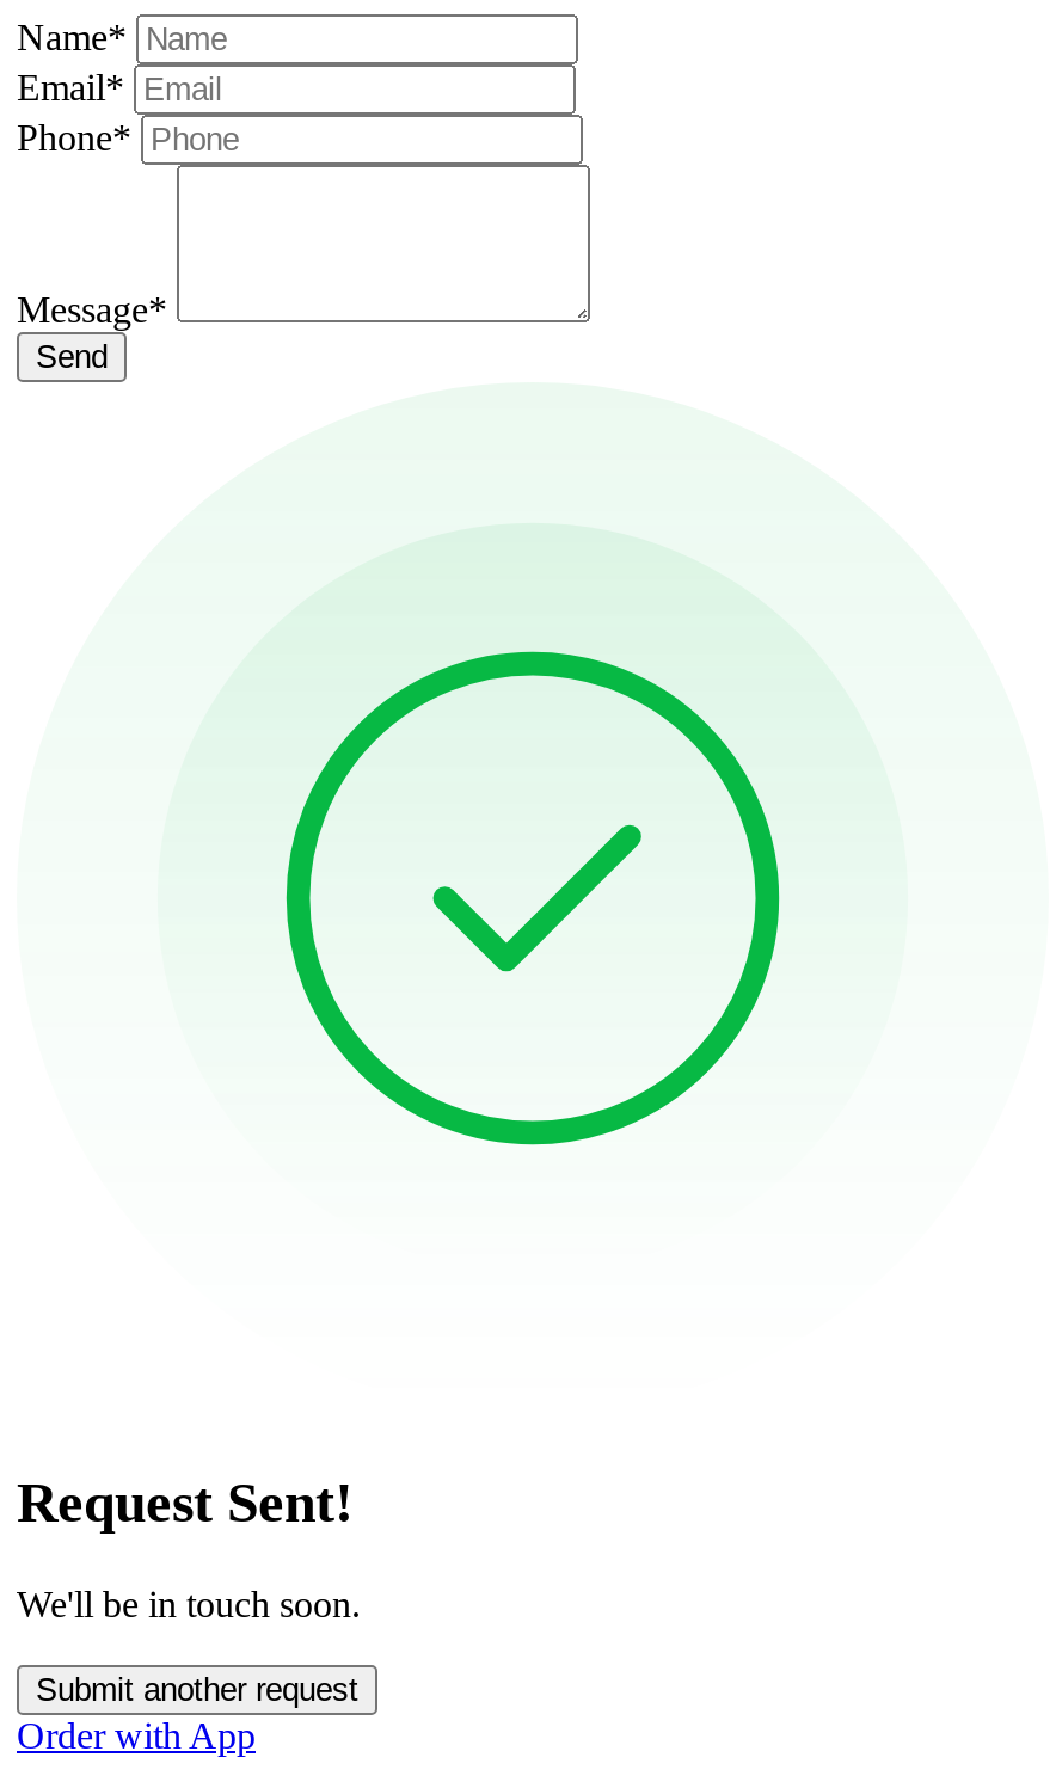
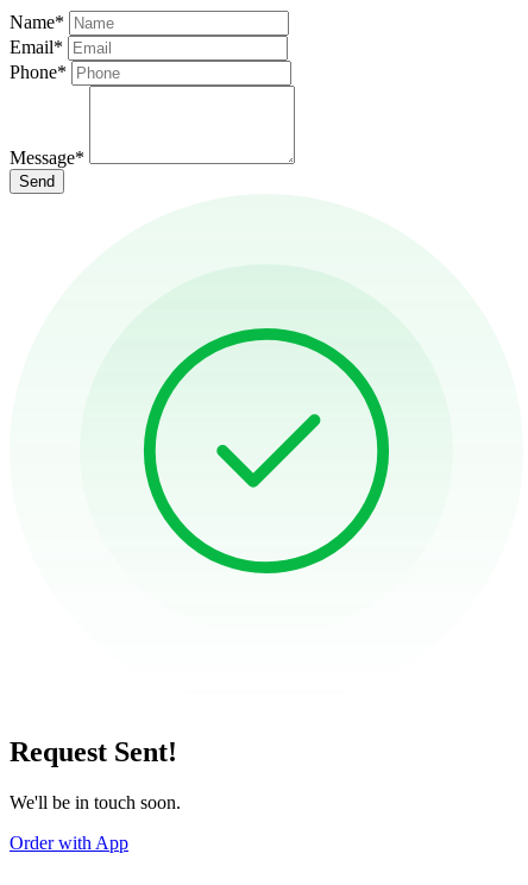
- Submit another request
